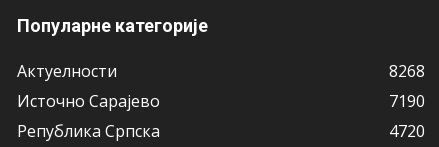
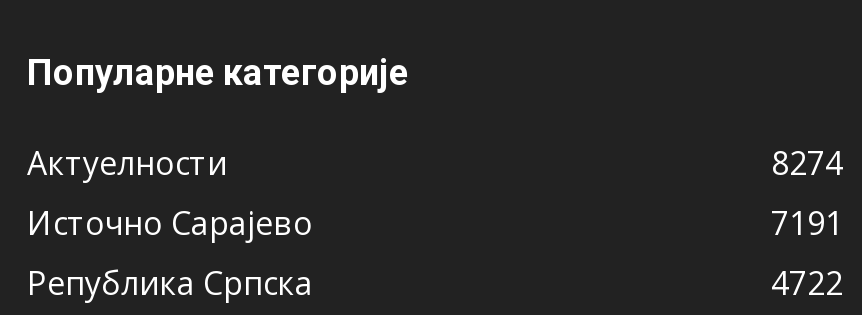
- 8268
+ 8274

- 7190
+ 7191

- 4720
+ 4722
